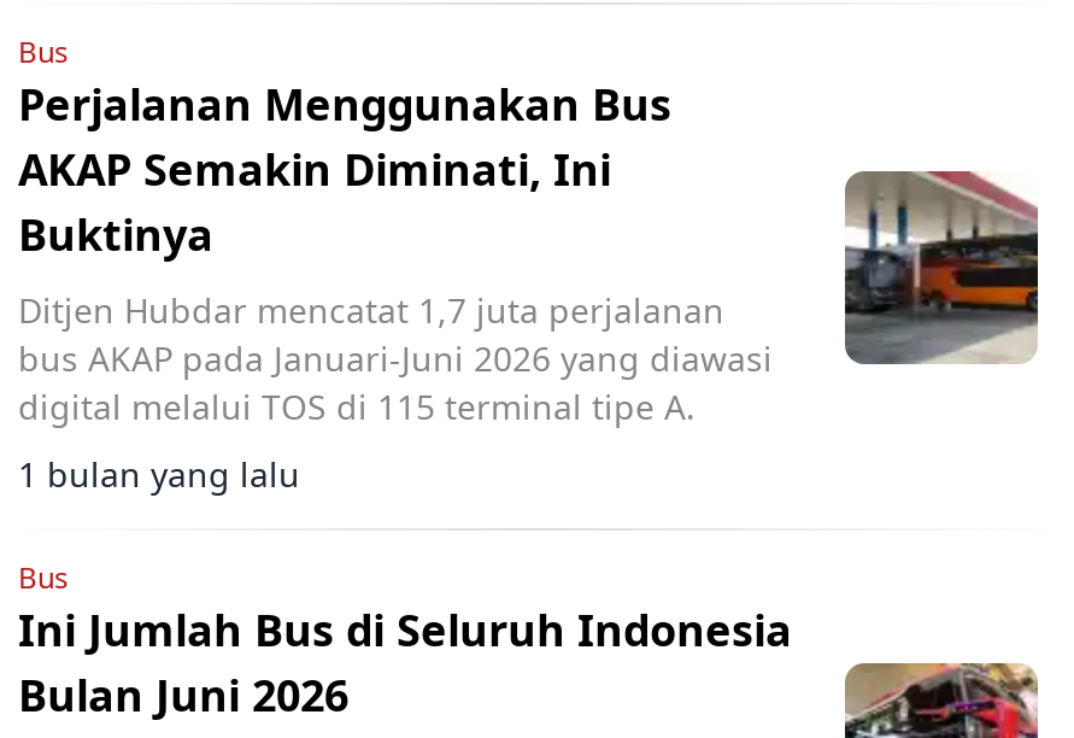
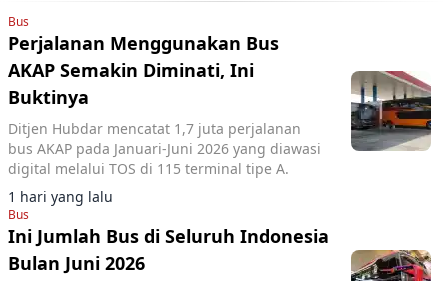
- 1 bulan yang lalu
+ 1 hari yang lalu
